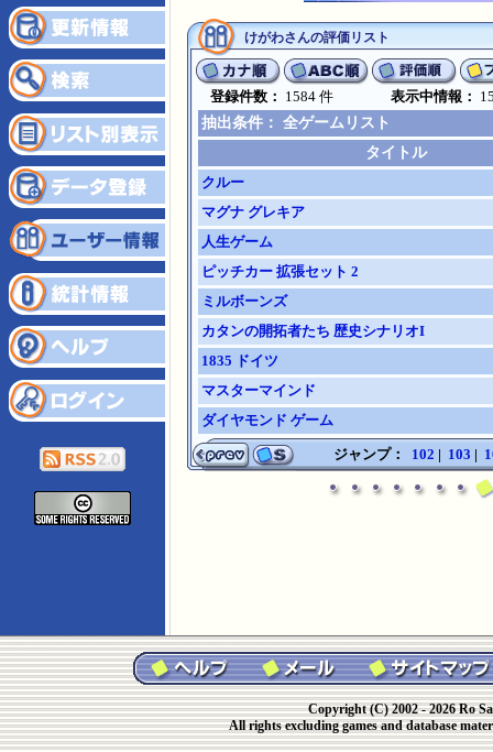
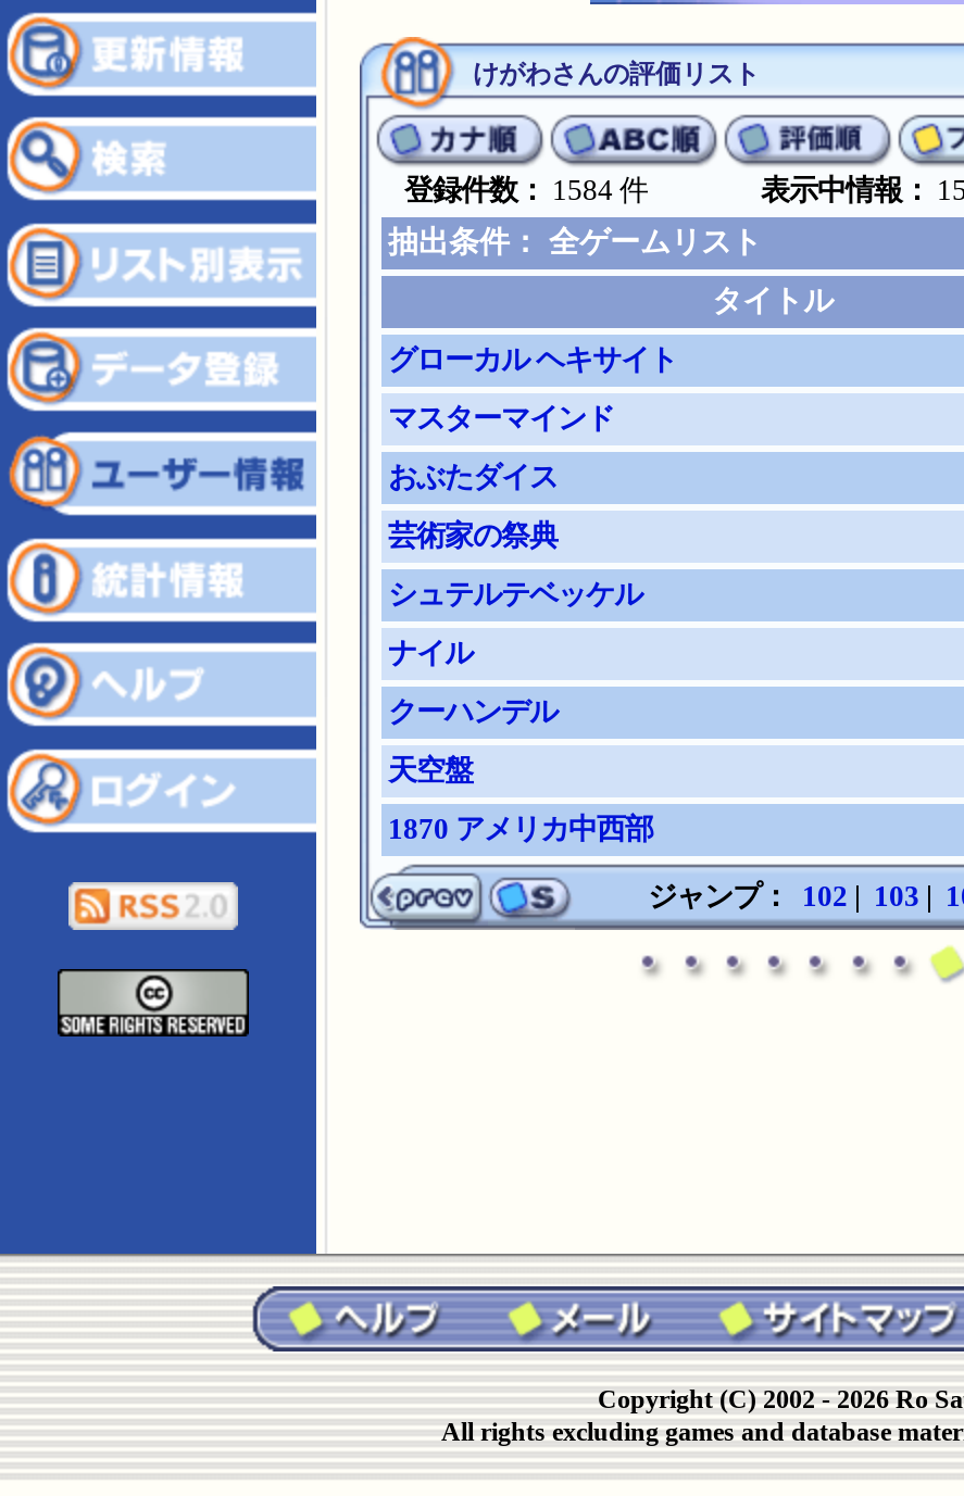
- クルー
- マグナ グレキア
- 人生ゲーム
- ピッチカー 拡張セット 2
- ミルボーンズ
- カタンの開拓者たち 歴史シナリオI
- 1835 ドイツ
+ グローカル ヘキサイト

moved up: マスターマインド

- ダイヤモンド ゲーム
+ おぶたダイス
+ 芸術家の祭典
+ シュテルテベッケル
+ ナイル
+ クーハンデル
+ 天空盤
+ 1870 アメリカ中西部
